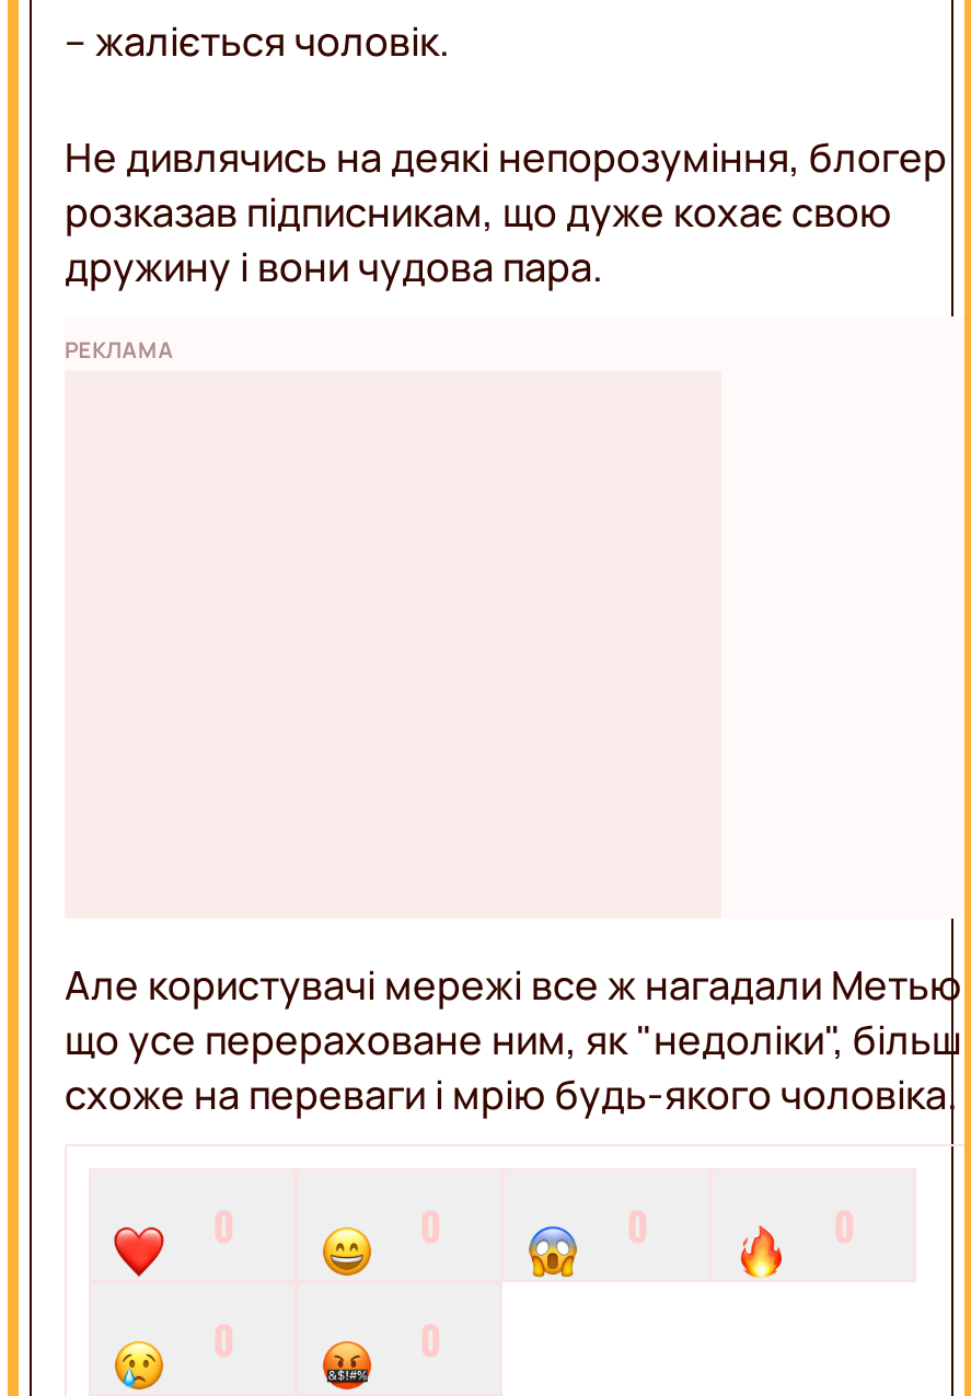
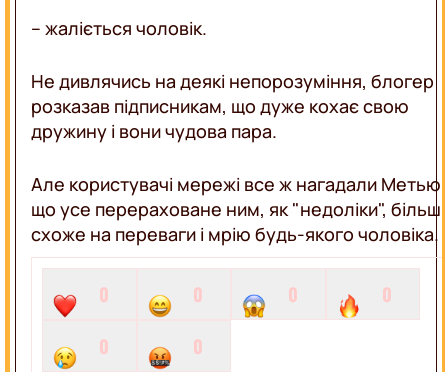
- РЕКЛАМА
